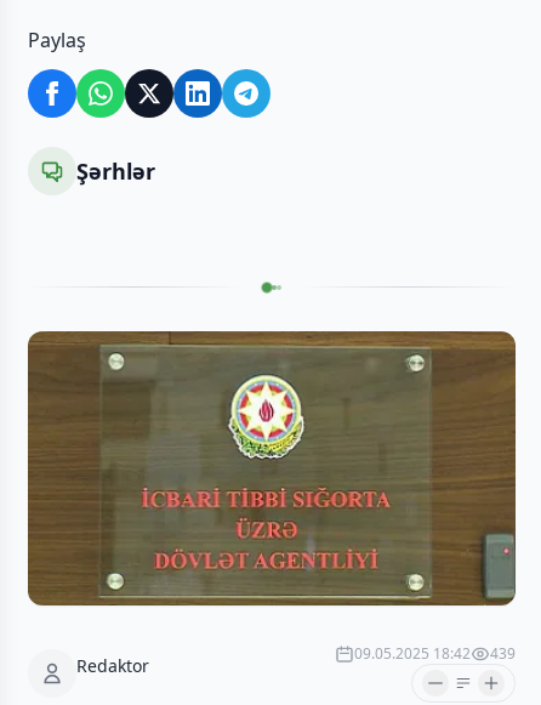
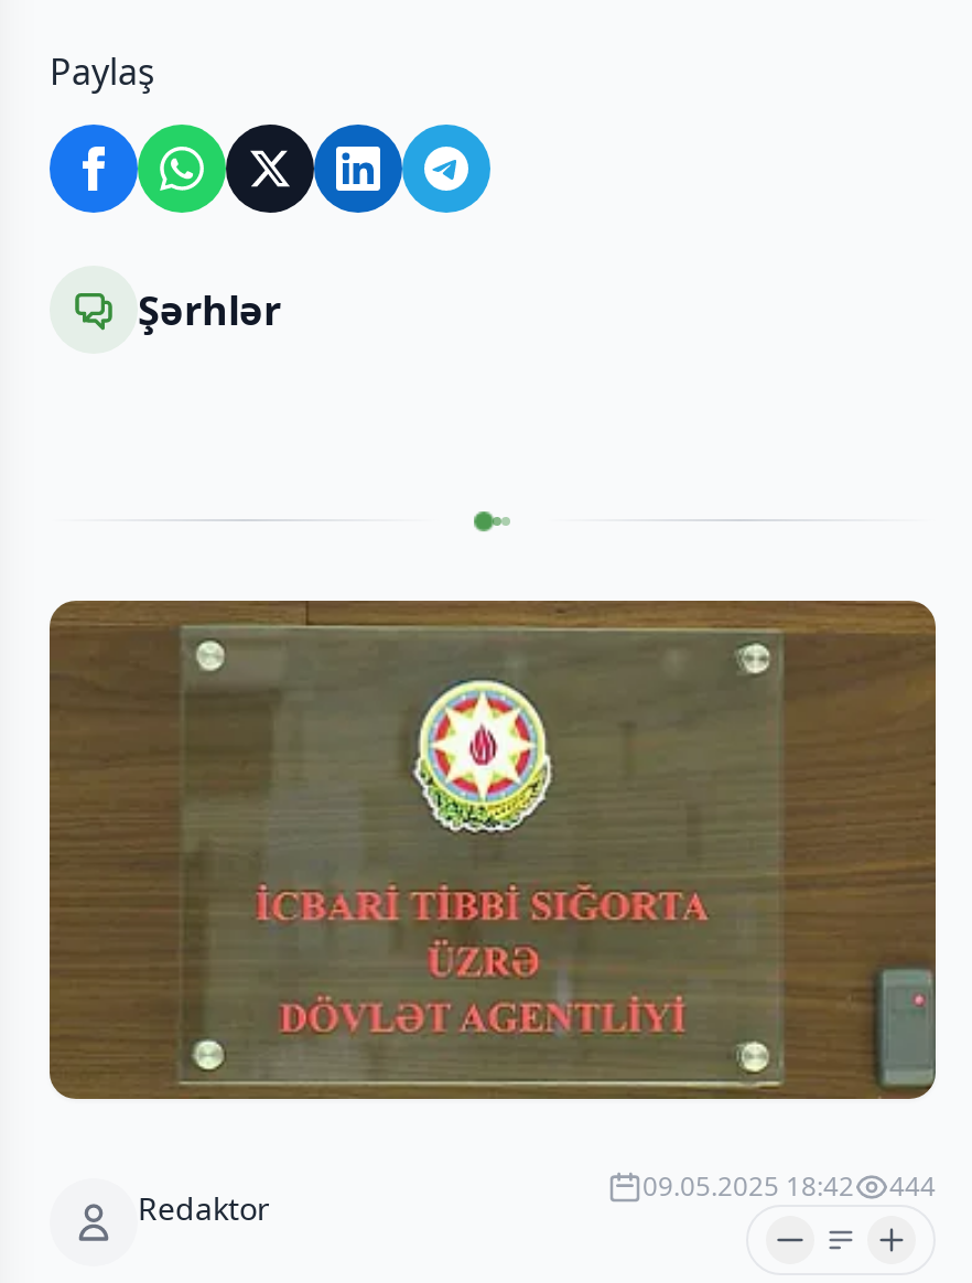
- 09.05.2025 18:42 439
+ 09.05.2025 18:42 444
